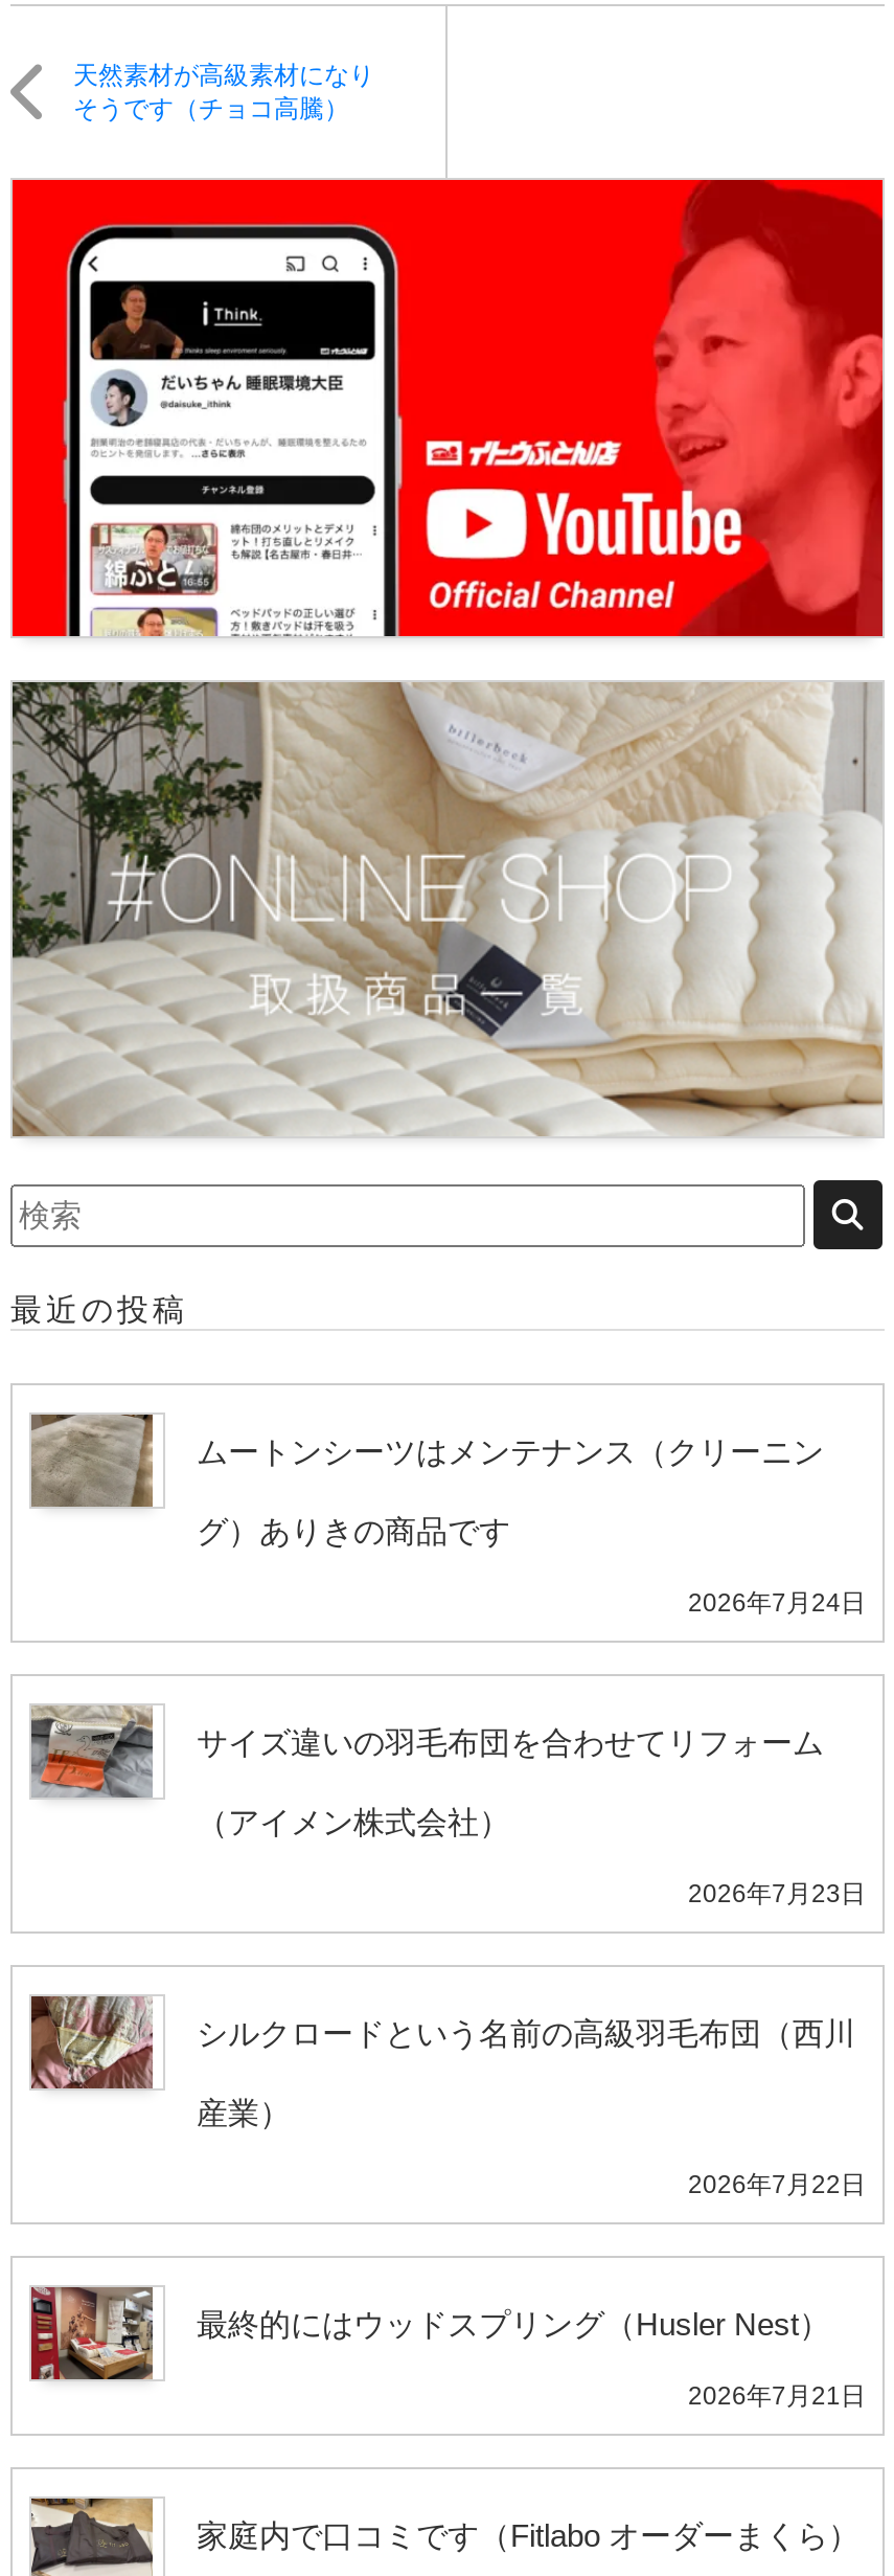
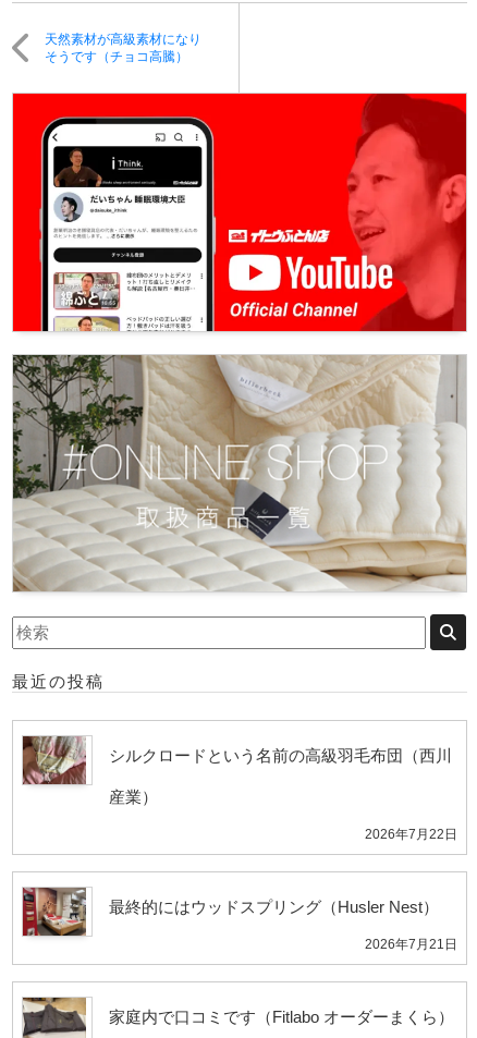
- [image]
- ムートンシーツはメンテナンス（クリーニン
- グ）ありきの商品です
- 2026年7月24日

- [image]
- サイズ違いの羽毛布団を合わせてリフォーム
- （アイメン株式会社）
- 2026年7月23日
